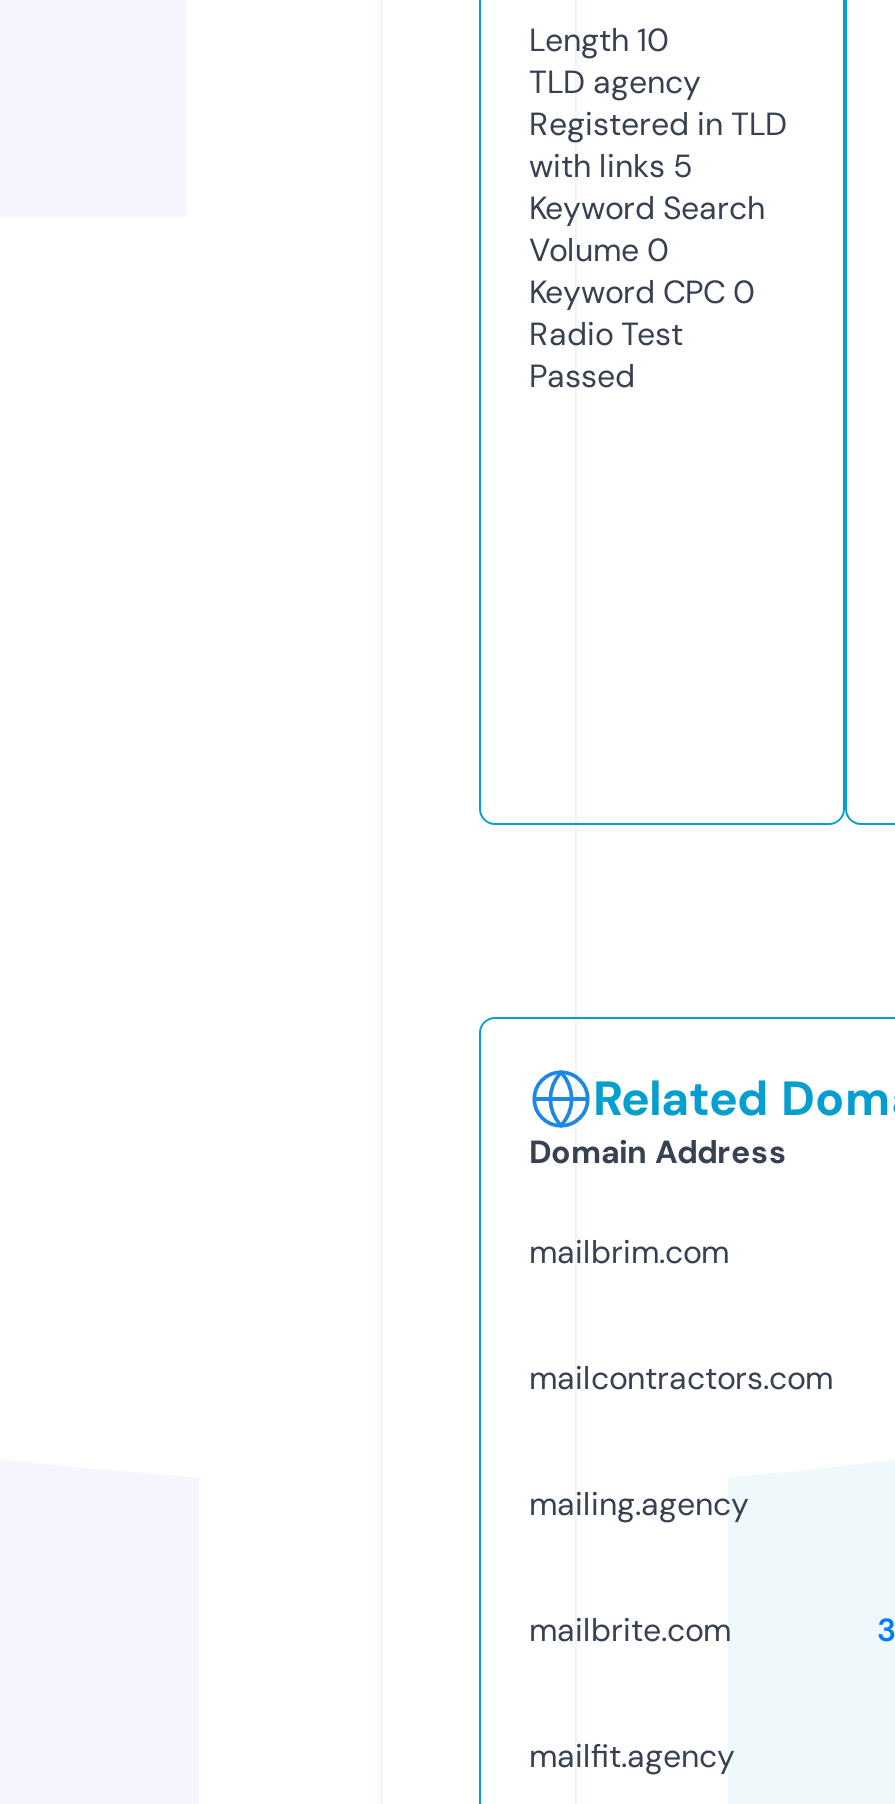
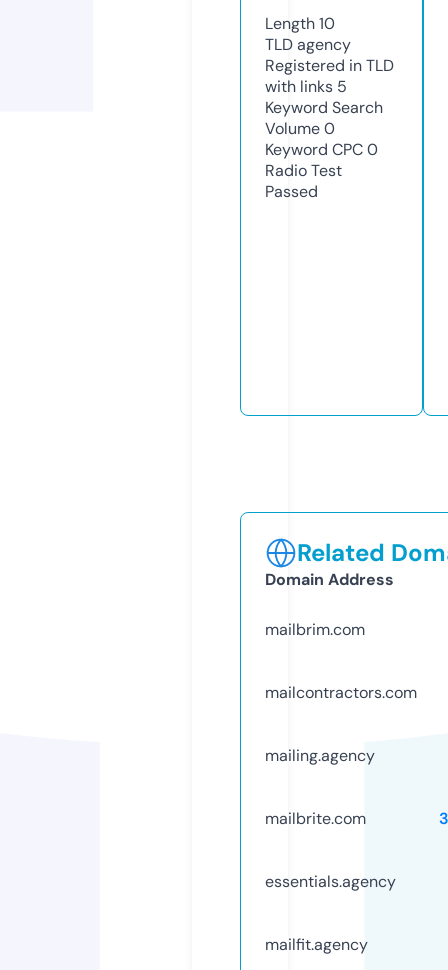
+ essentials.agency
